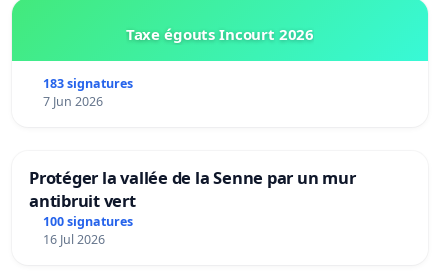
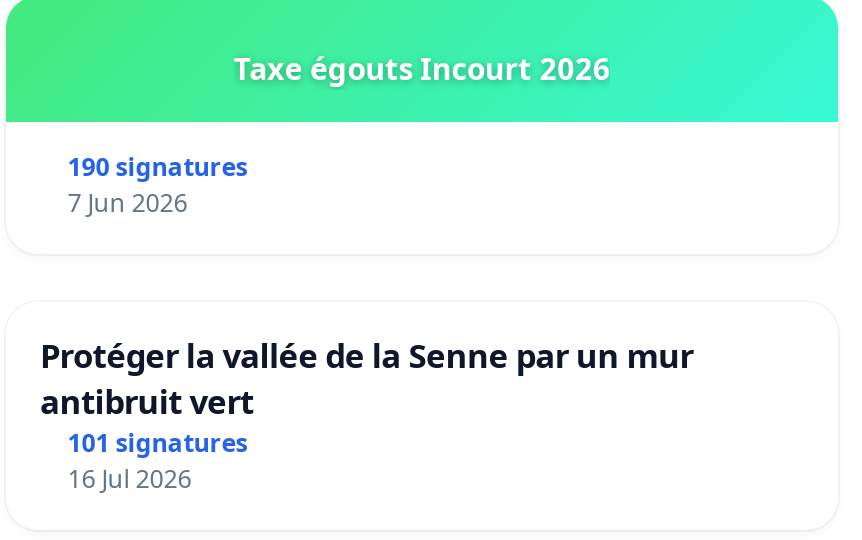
- 183 signatures
+ 190 signatures

- 100 signatures
+ 101 signatures
